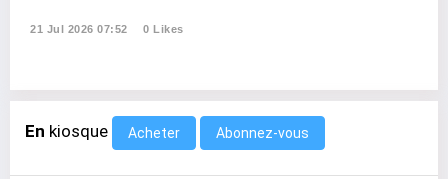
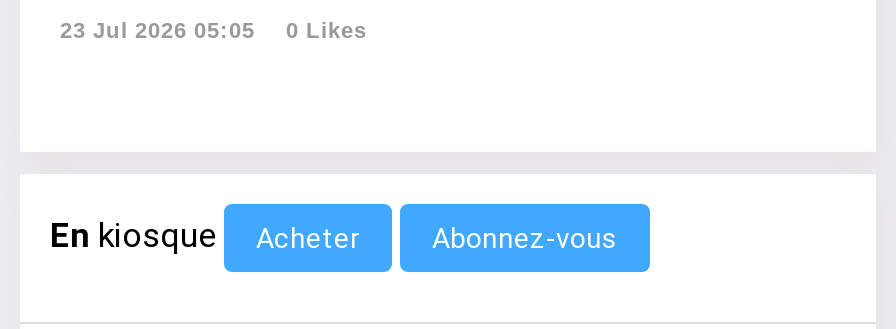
- 21 Jul 2026 07:52 0 Likes
+ 23 Jul 2026 05:05 0 Likes
